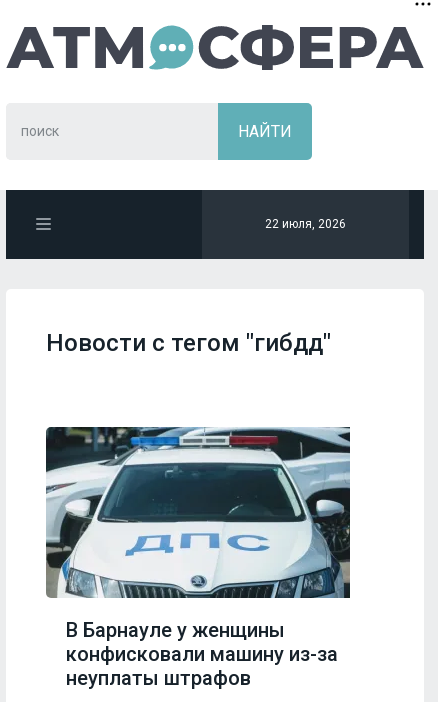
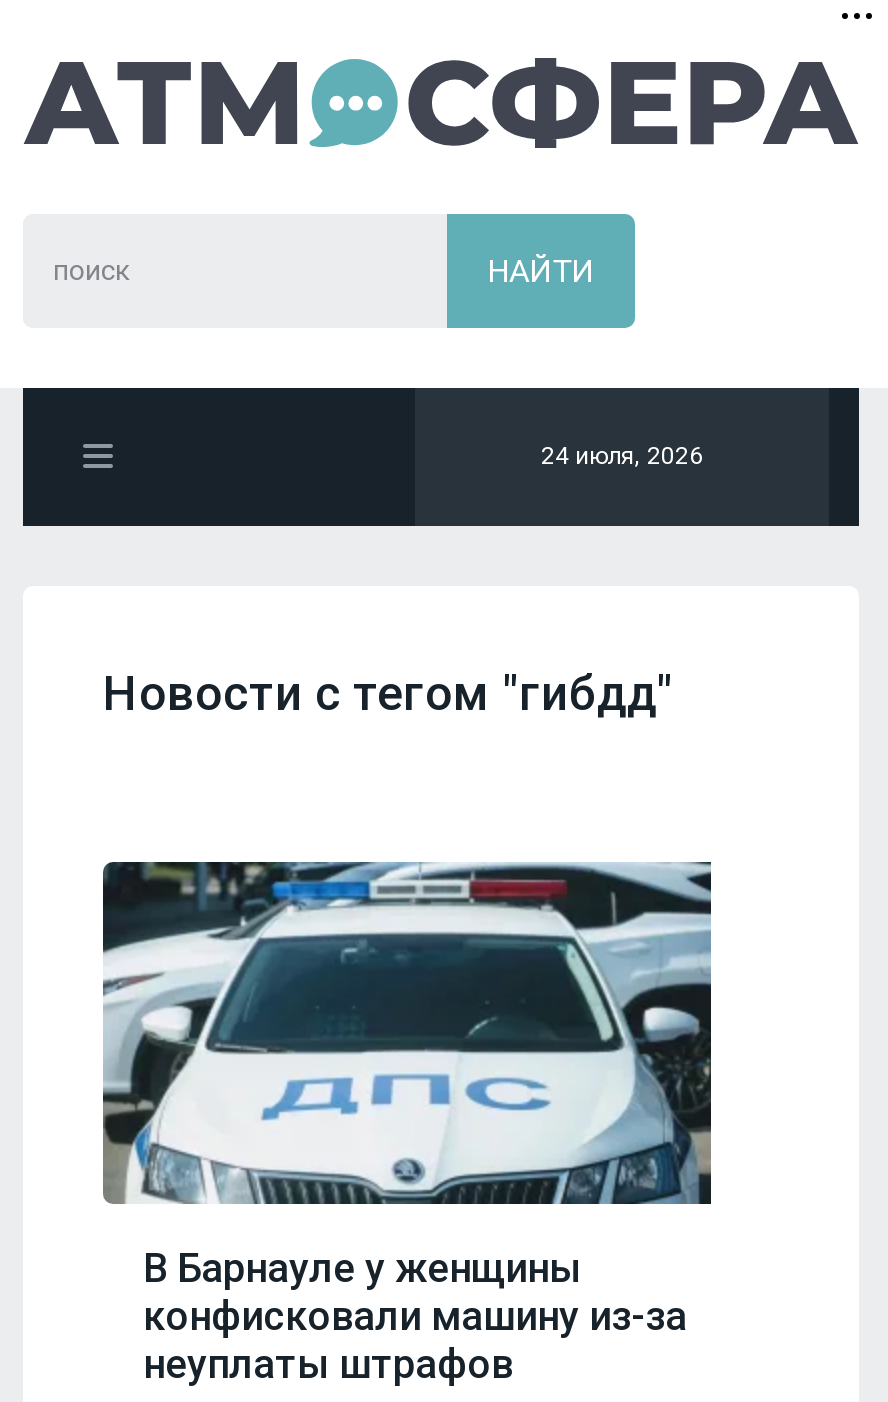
- 22 июля, 2026
+ 24 июля, 2026
